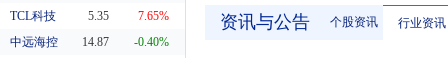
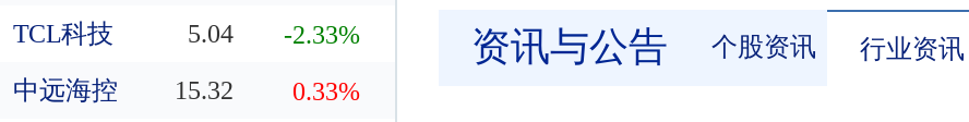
- 5.35
+ 5.04

- 7.65%
+ -2.33%

- 14.87
+ 15.32

- -0.40%
+ 0.33%
